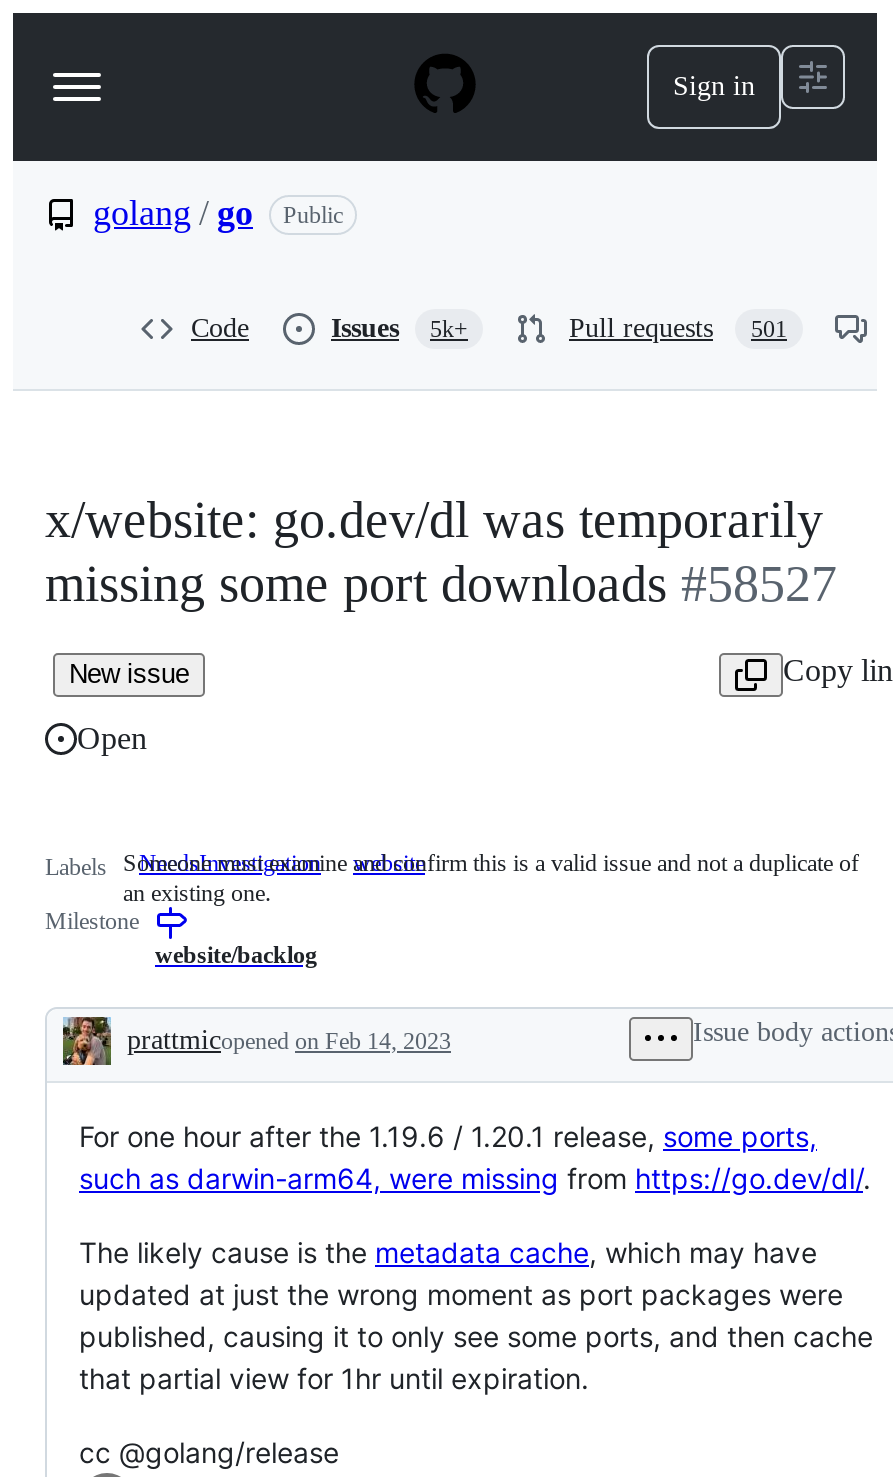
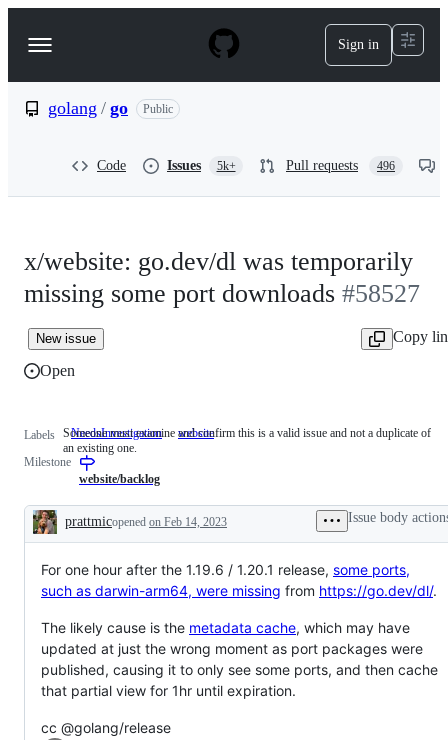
- Pull requests 501
+ Pull requests 496
